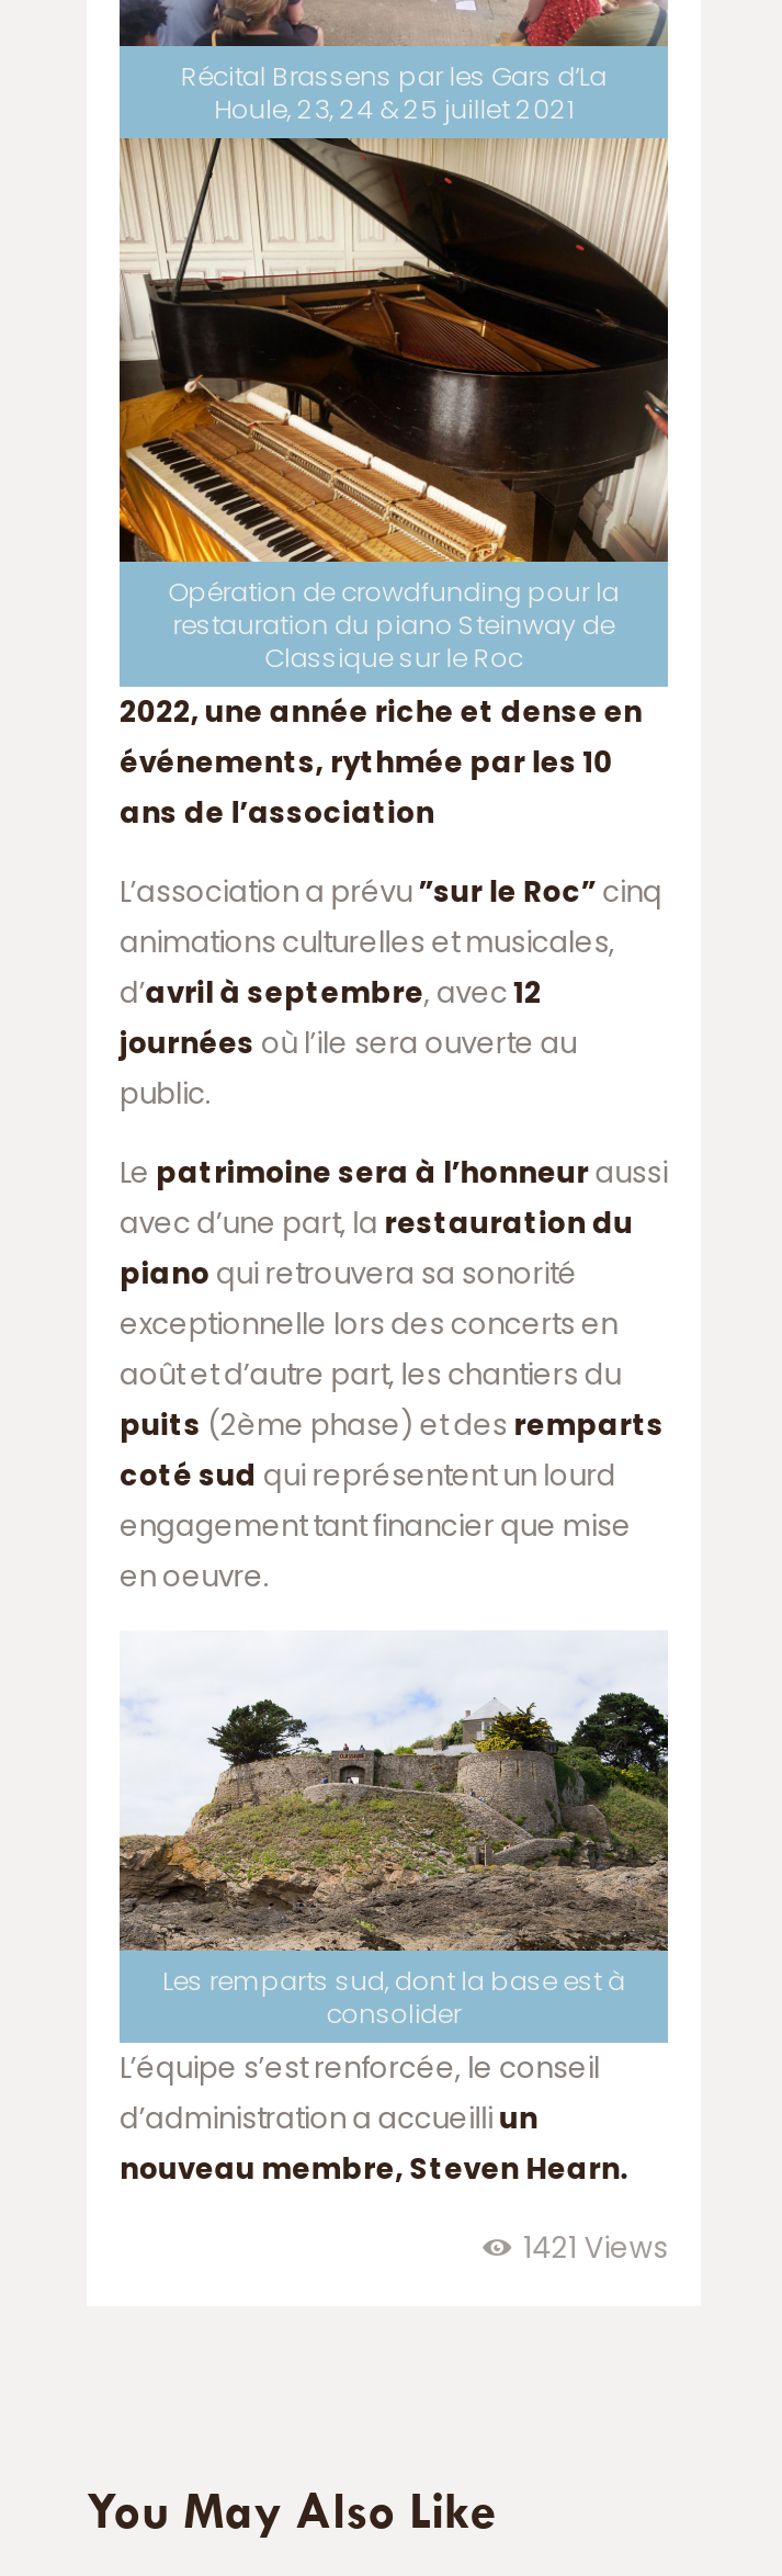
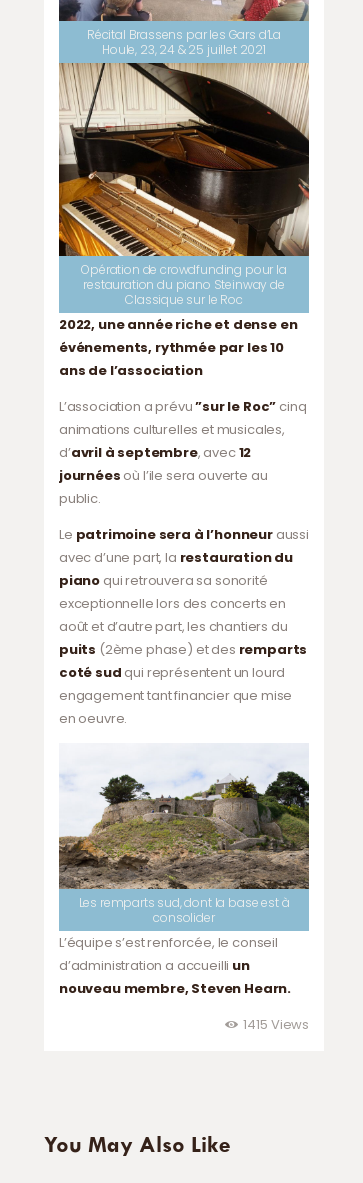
- 1421 Views
+ 1415 Views
